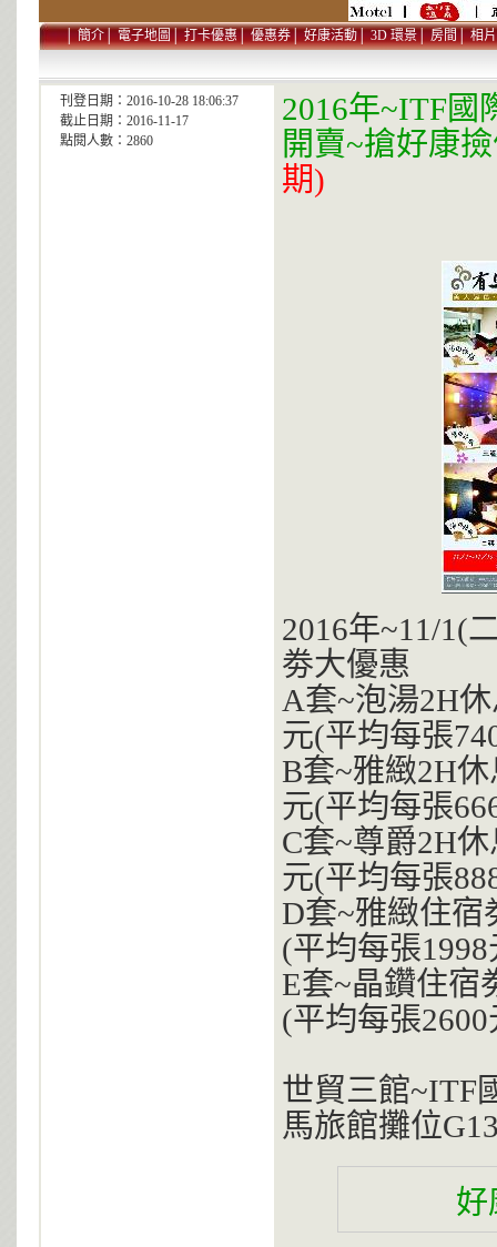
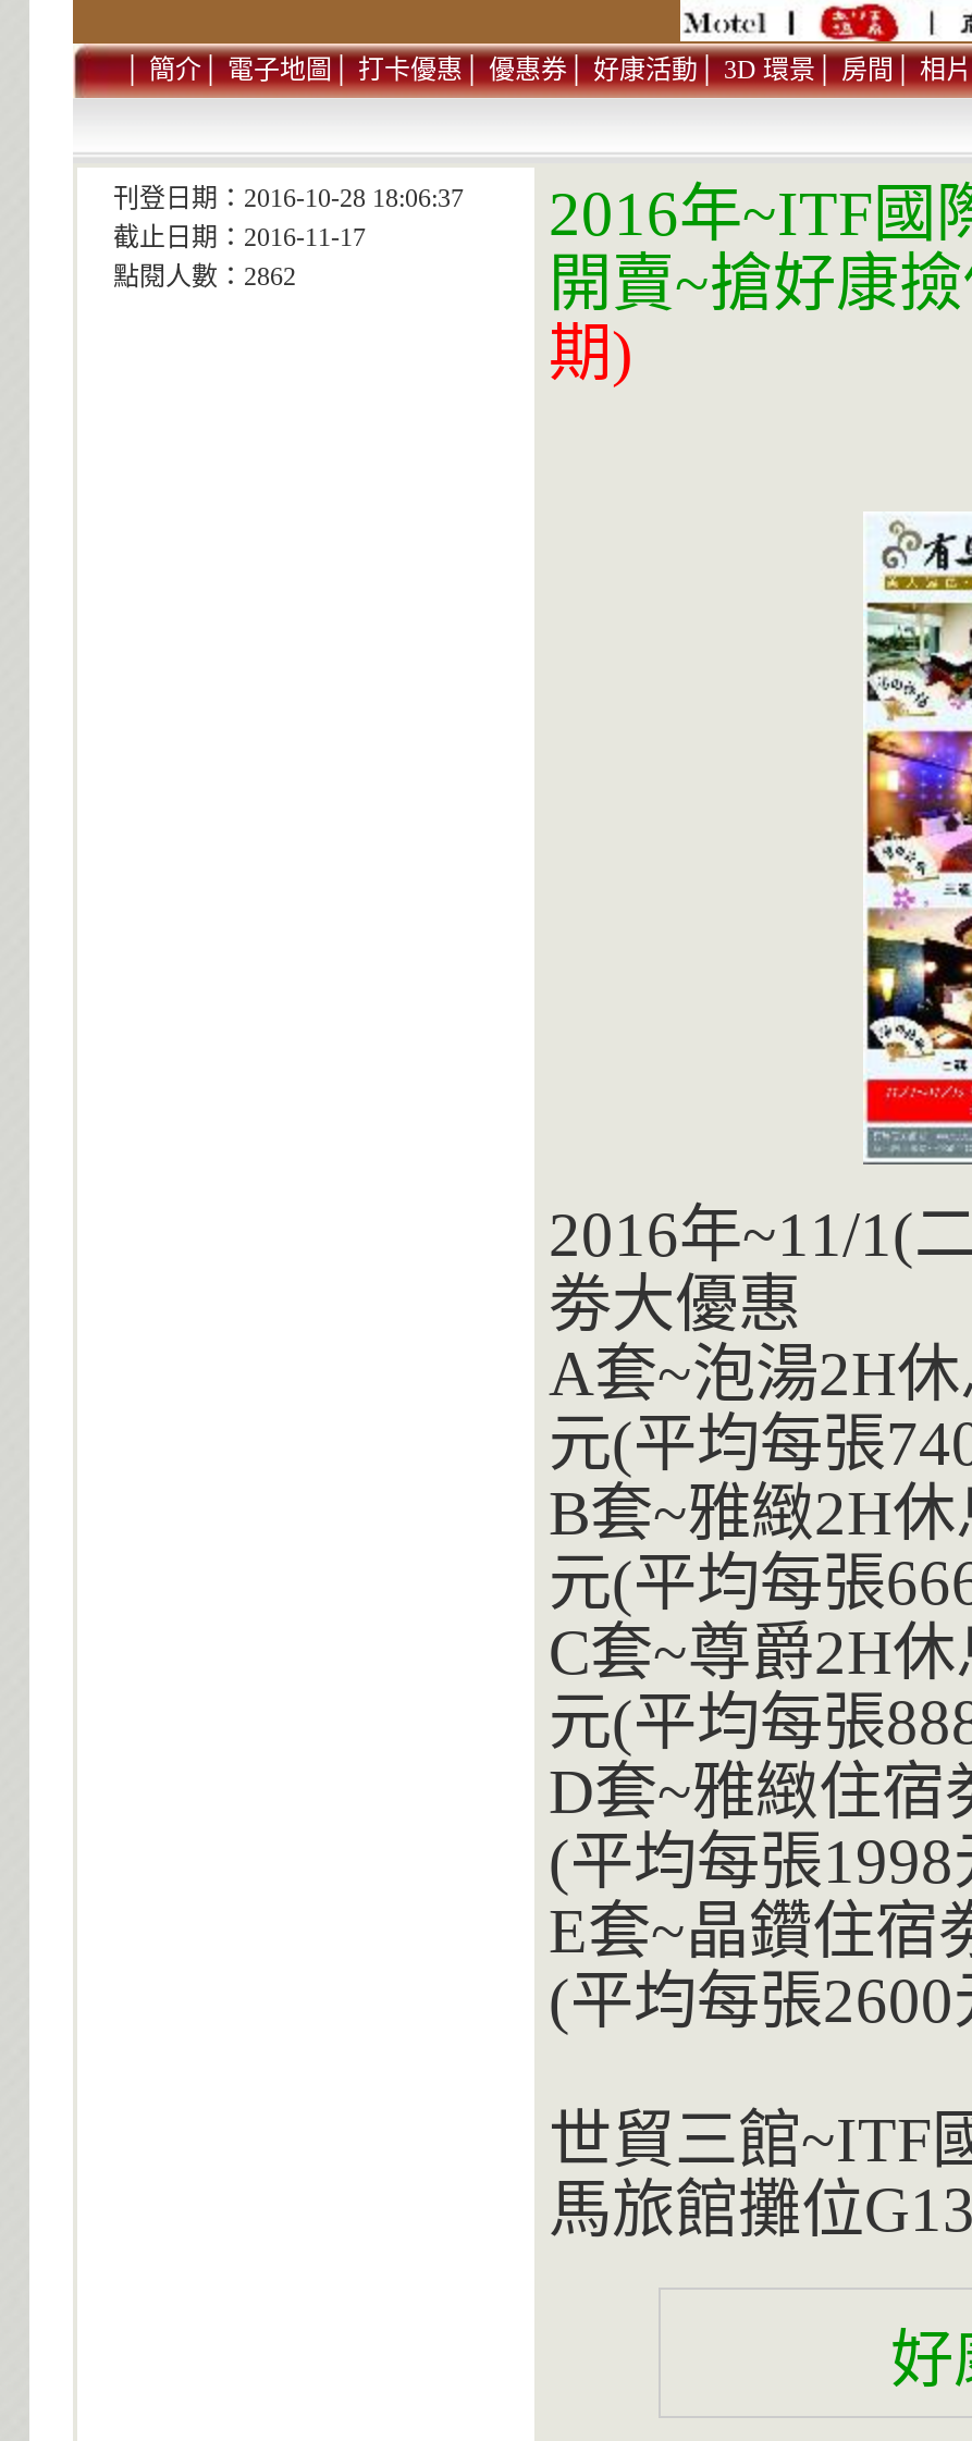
- 點閱人數：2860
+ 點閱人數：2862
